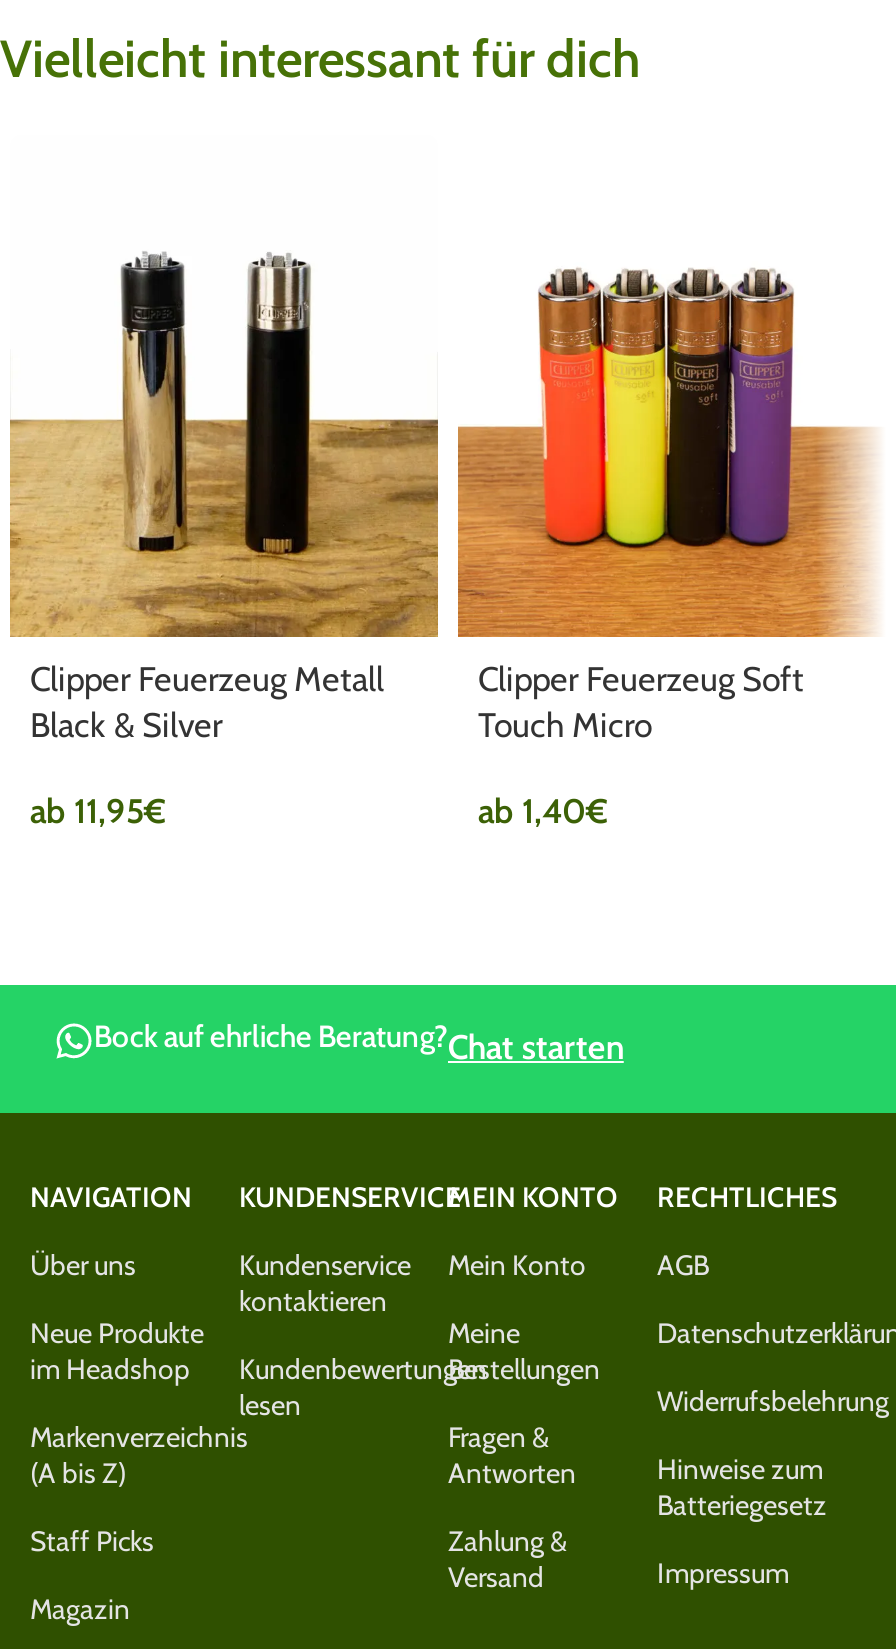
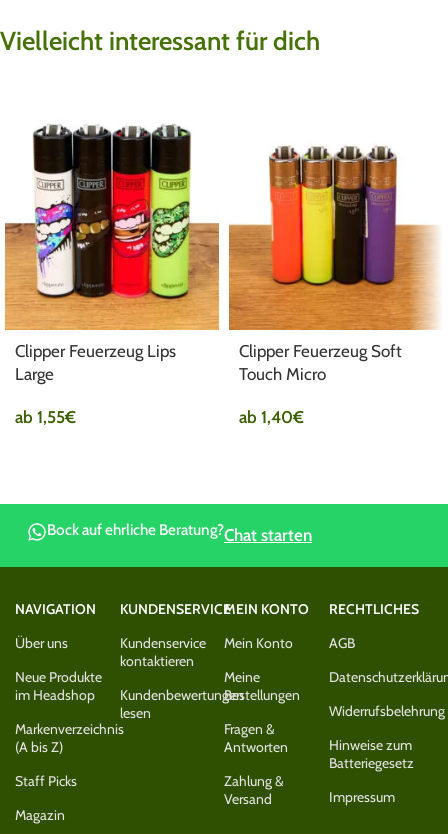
- [image]
- Clipper Feuerzeug Metall
- Black & Silver
+ [image]
+ Clipper Feuerzeug Lips
+ Large

- ab 11,95€
+ ab 1,55€
